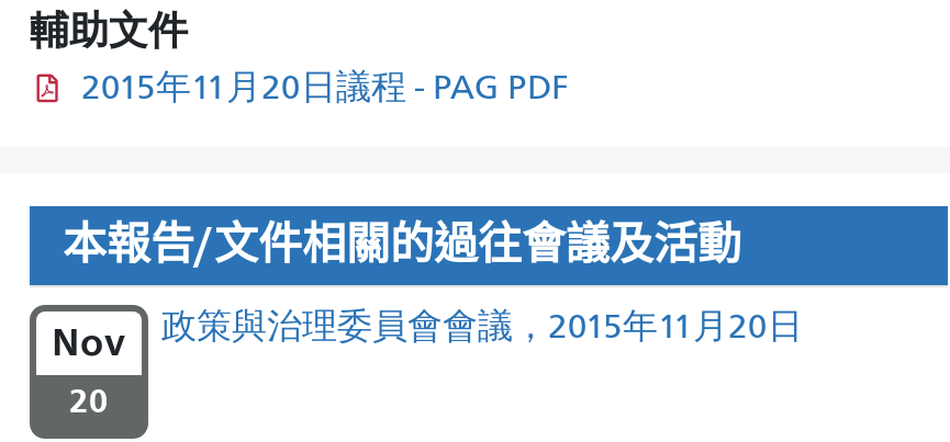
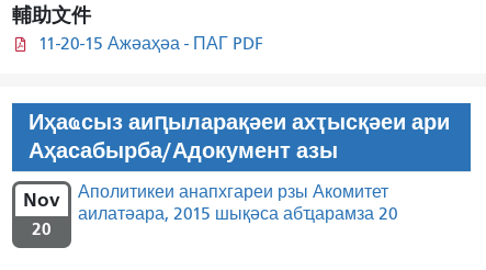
- 2015年11月20日議程 - PAG PDF
+ 11-20-15 Ажәаҳәа - ПАГ PDF

- 本報告/文件相關的過往會議及活動
+ Иҳаҩсыз аиԥыларақәеи ахҭысқәеи ари
+ Аҳасабырба/Адокумент азы

- 政策與治理委員會會議，2015年11月20日
+ Аполитикеи анапхгареи рзы Акомитет
+ аилатәара, 2015 шықәса абҵарамза 20
